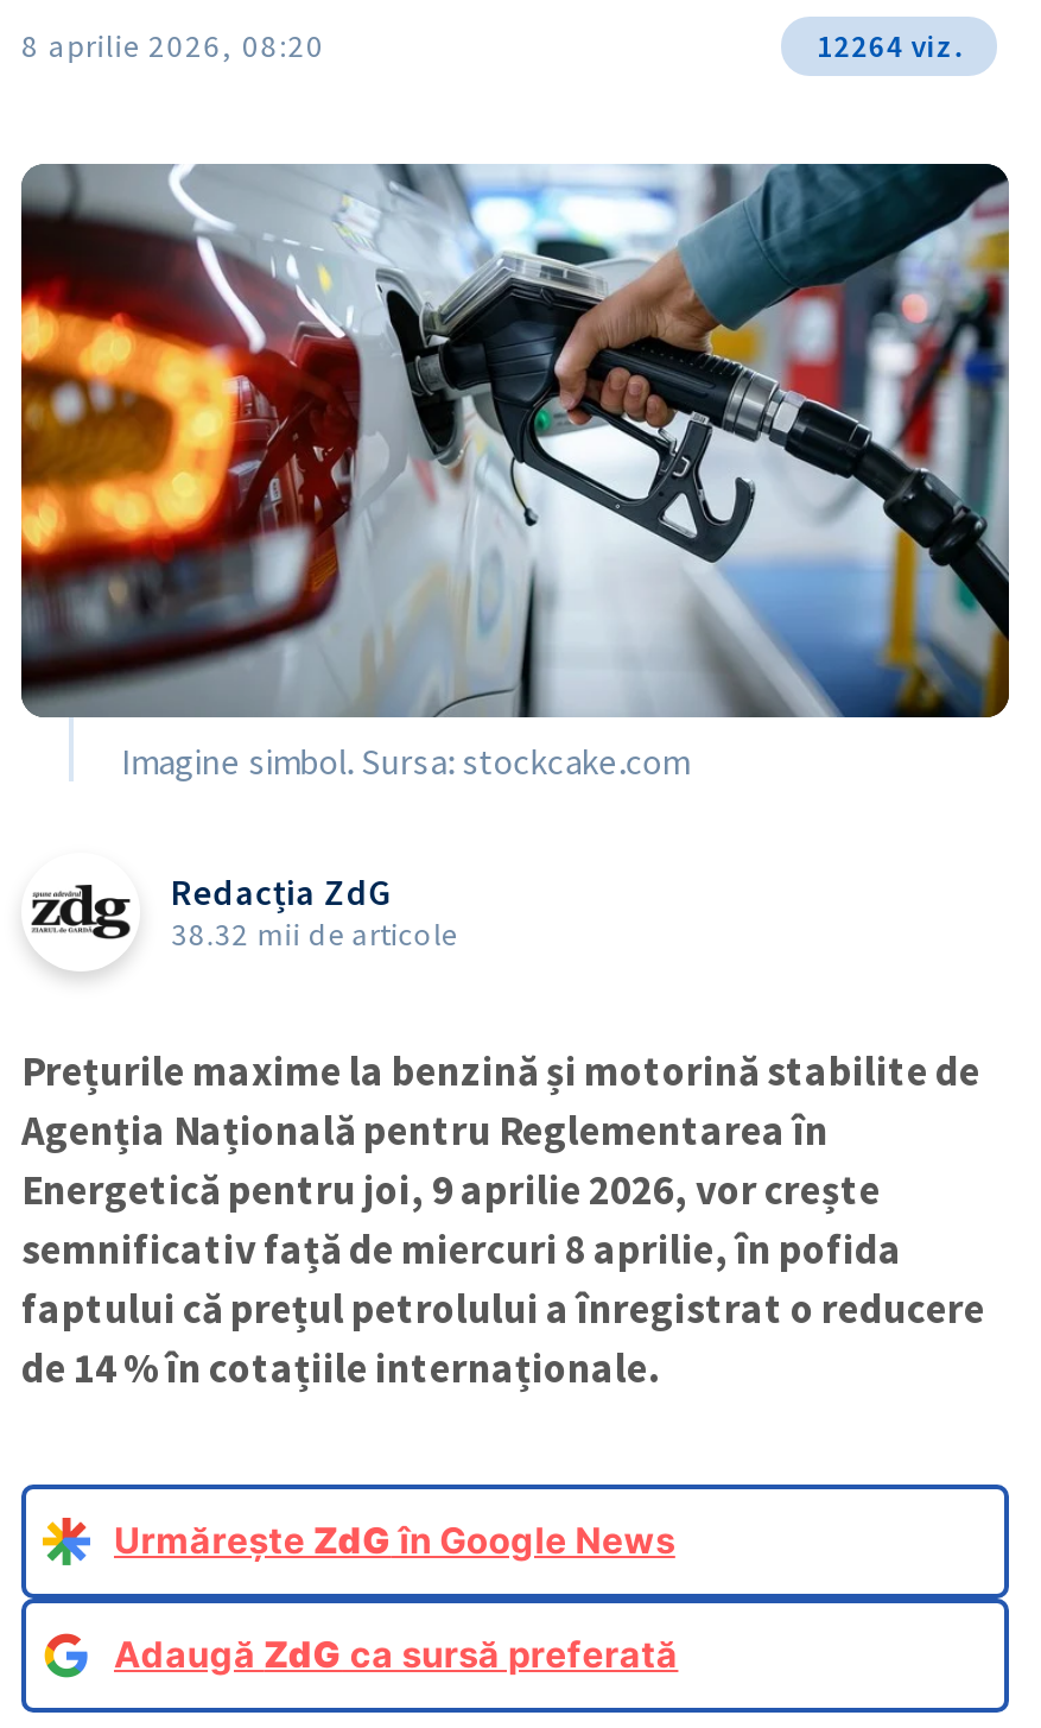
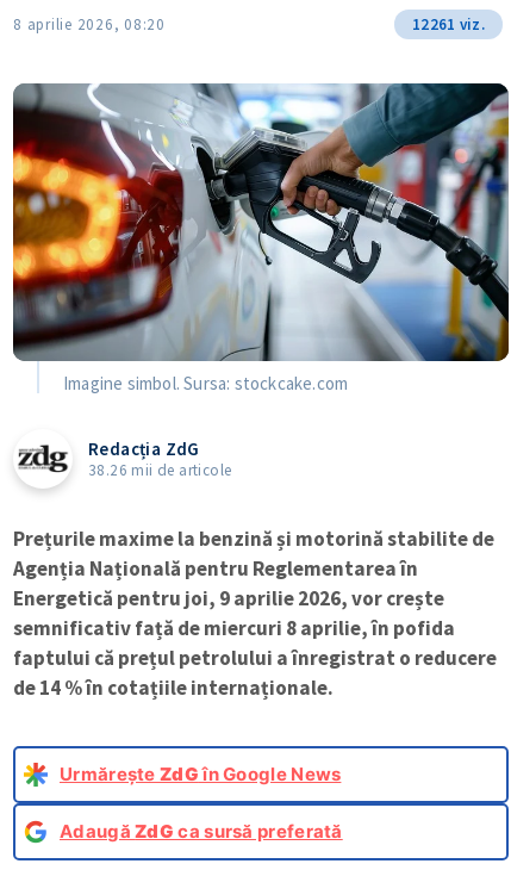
- 12264 viz.
+ 12261 viz.

- 38.32 mii de articole
+ 38.26 mii de articole
